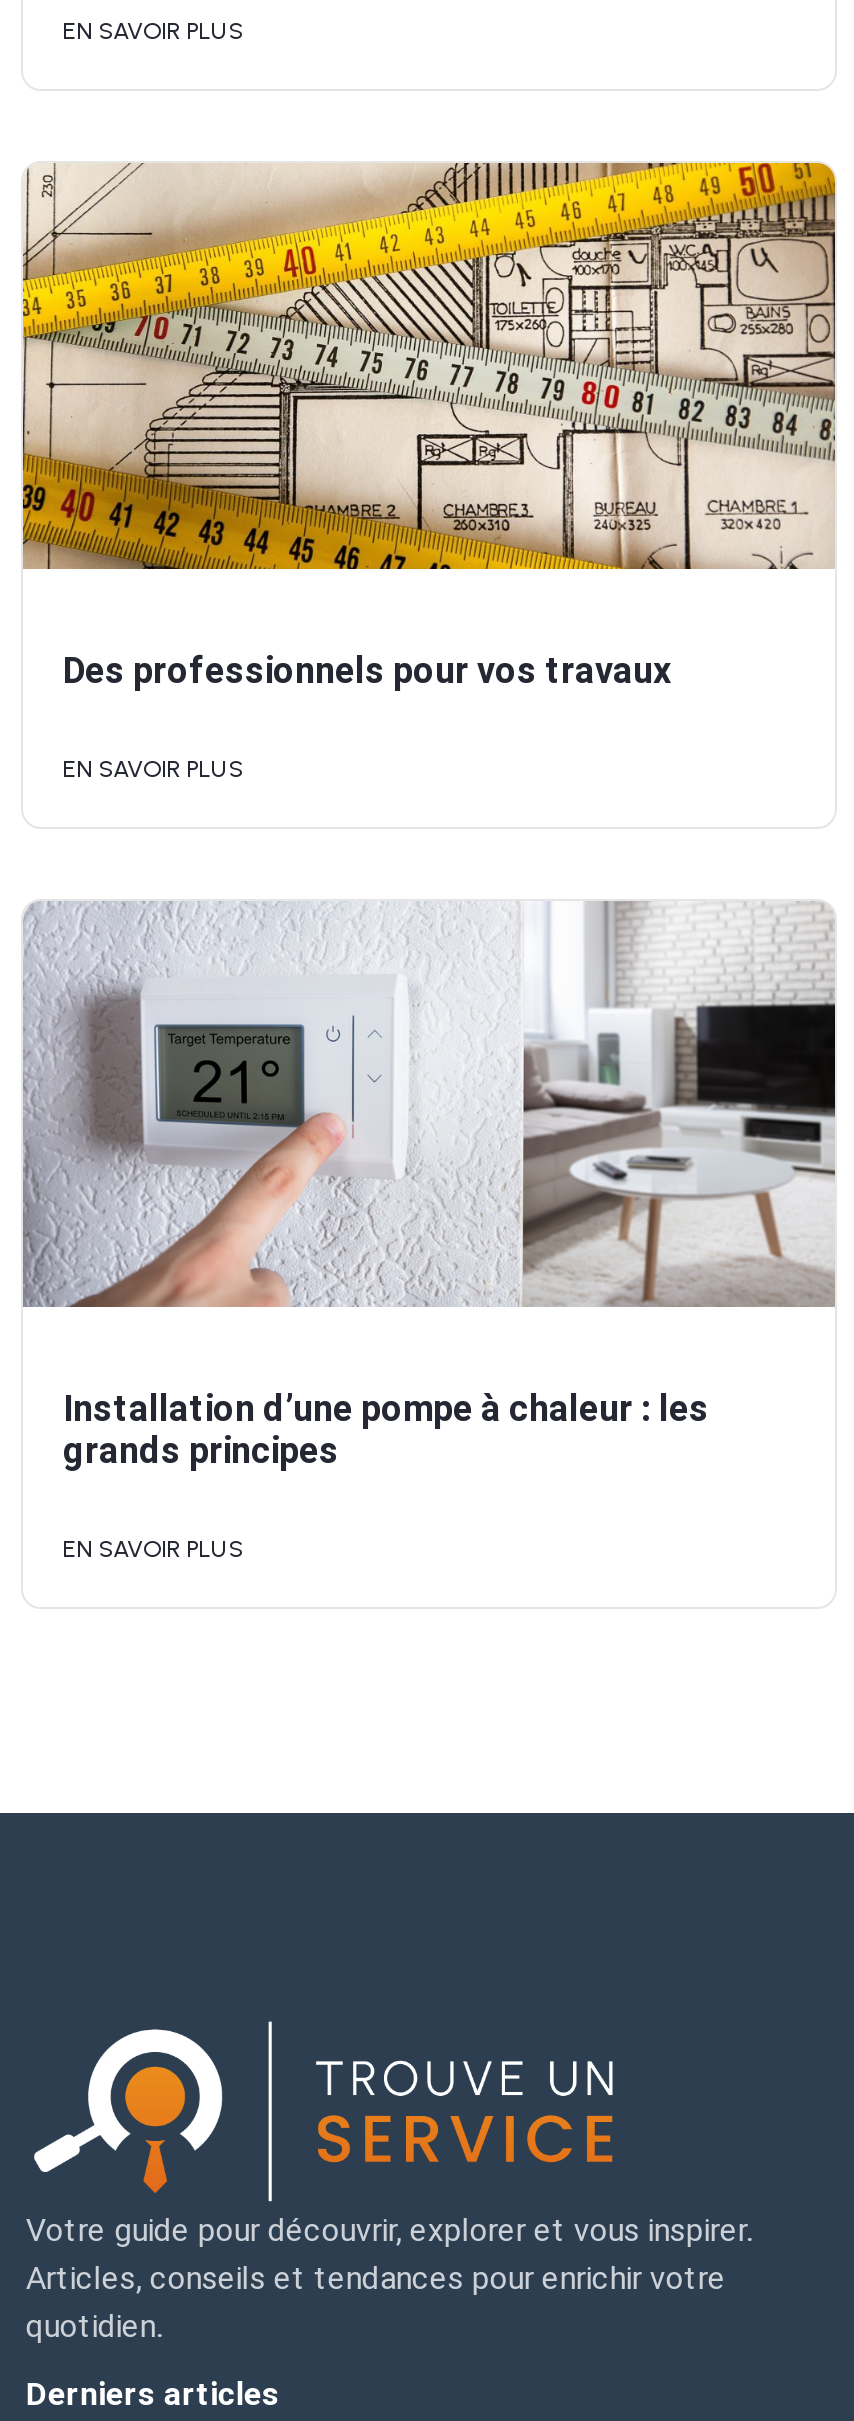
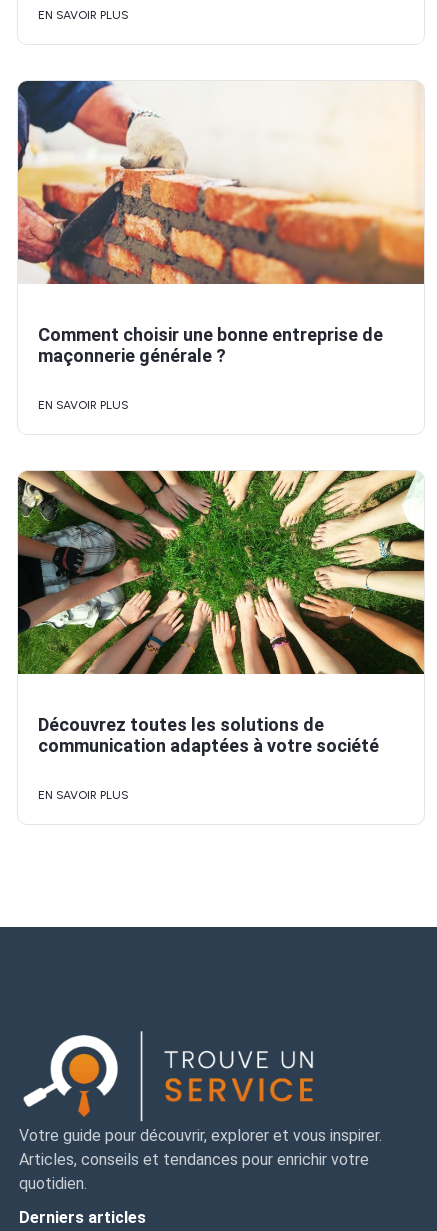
- [image]
- Des professionnels pour vos travaux
+ [image]
+ Comment choisir une bonne entreprise de
+ maçonnerie générale ?

- [image]
+ [image]

- Installation d’une pompe à chaleur : les
- grands principes
+ Découvrez toutes les solutions de
+ communication adaptées à votre société
